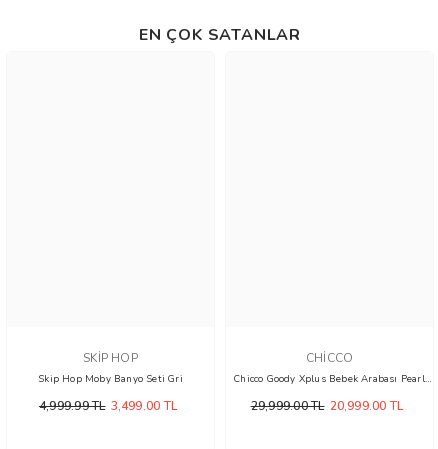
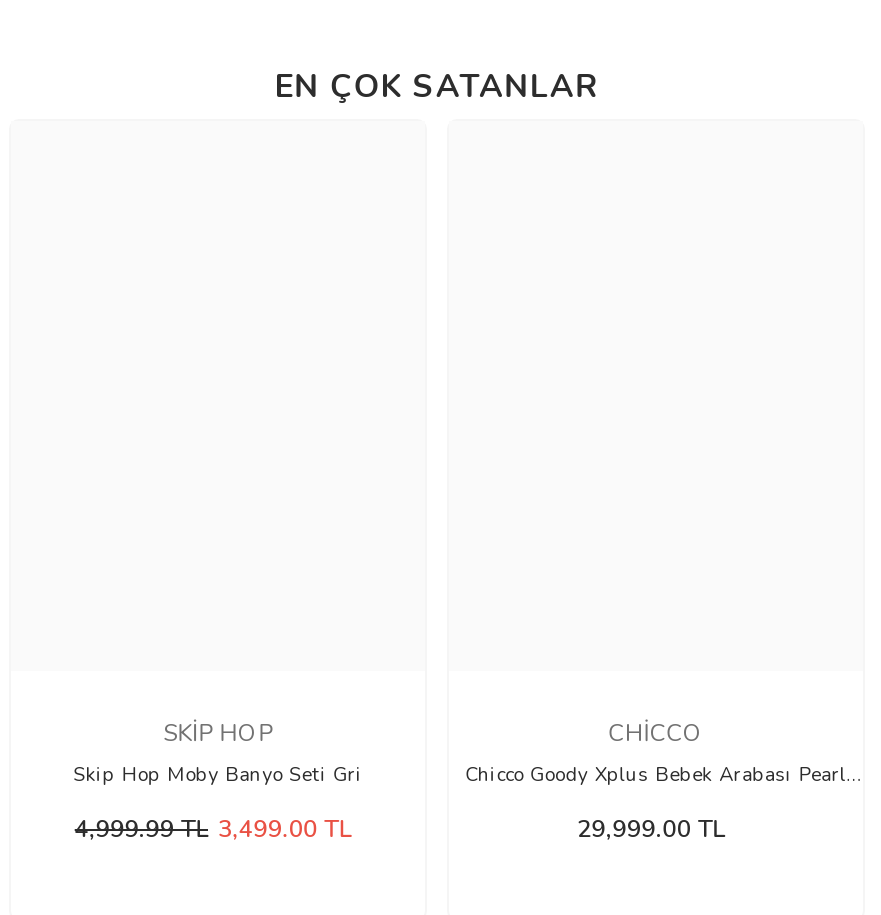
- 29,999.00 TL 20,999.00 TL
+ 29,999.00 TL
